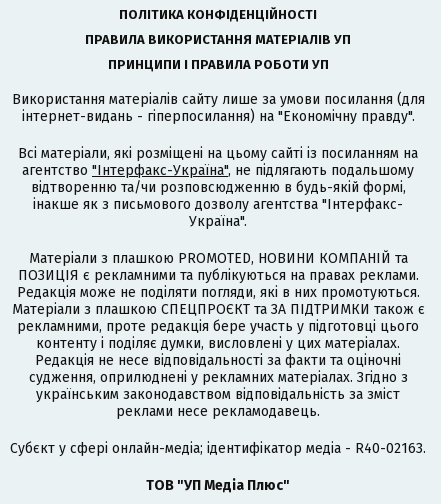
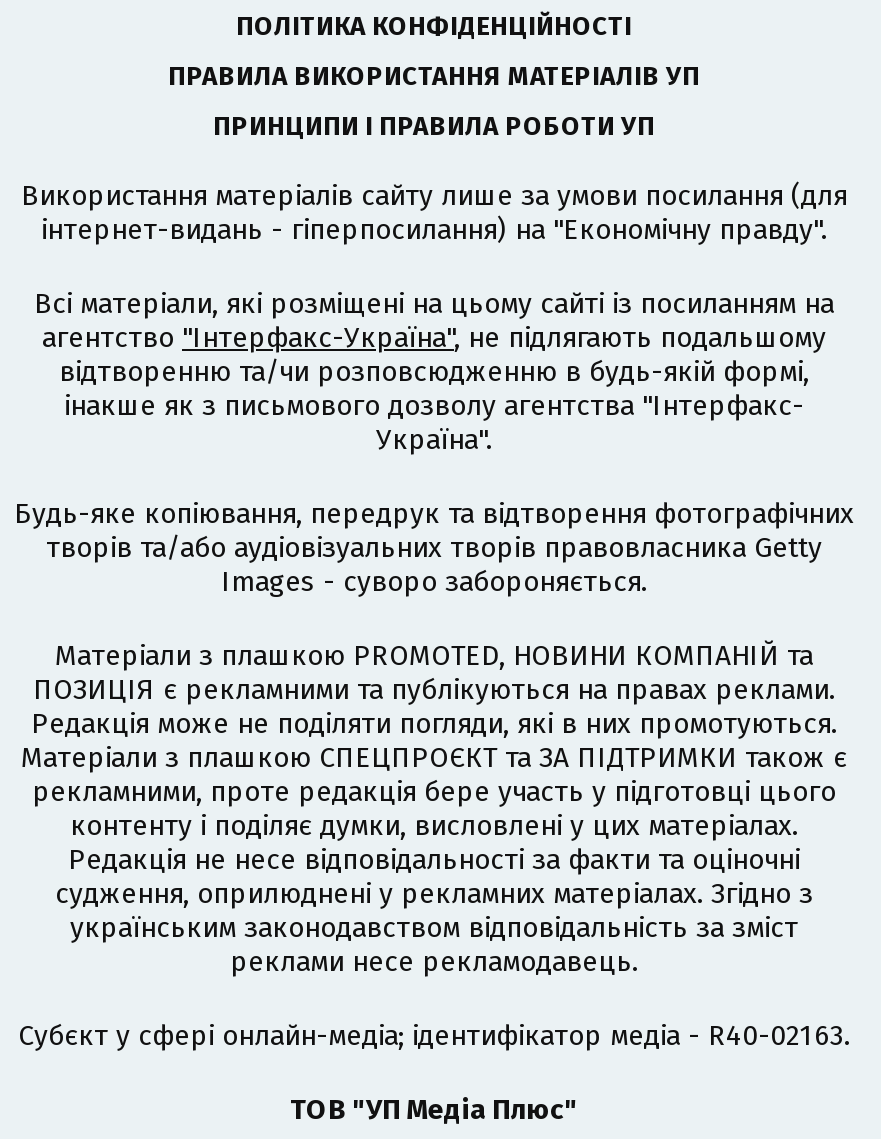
+ Будь-яке копіювання, передрук та відтворення фотографічних
+ творів та/або аудіовізуальних творів правовласника Getty
+ Images - суворо забороняється.
